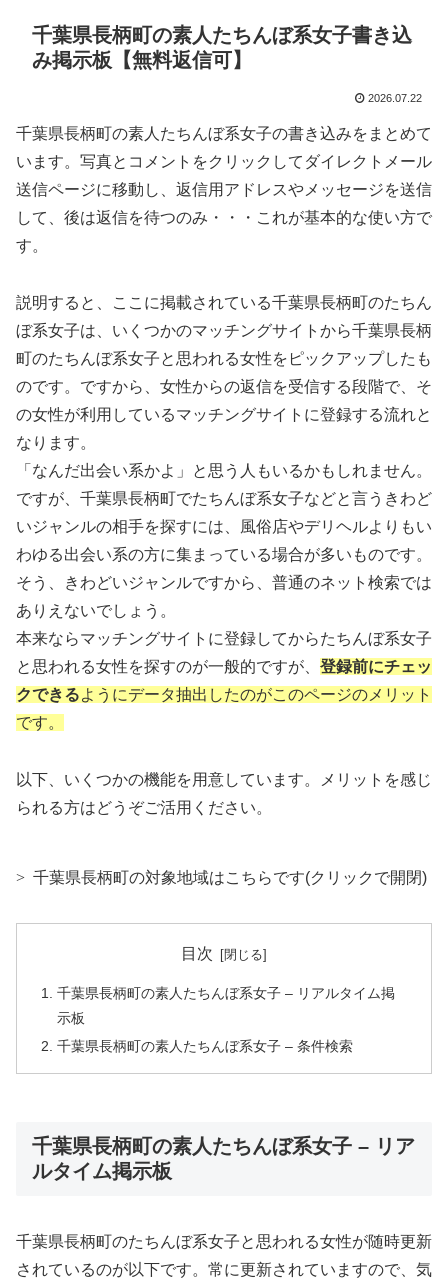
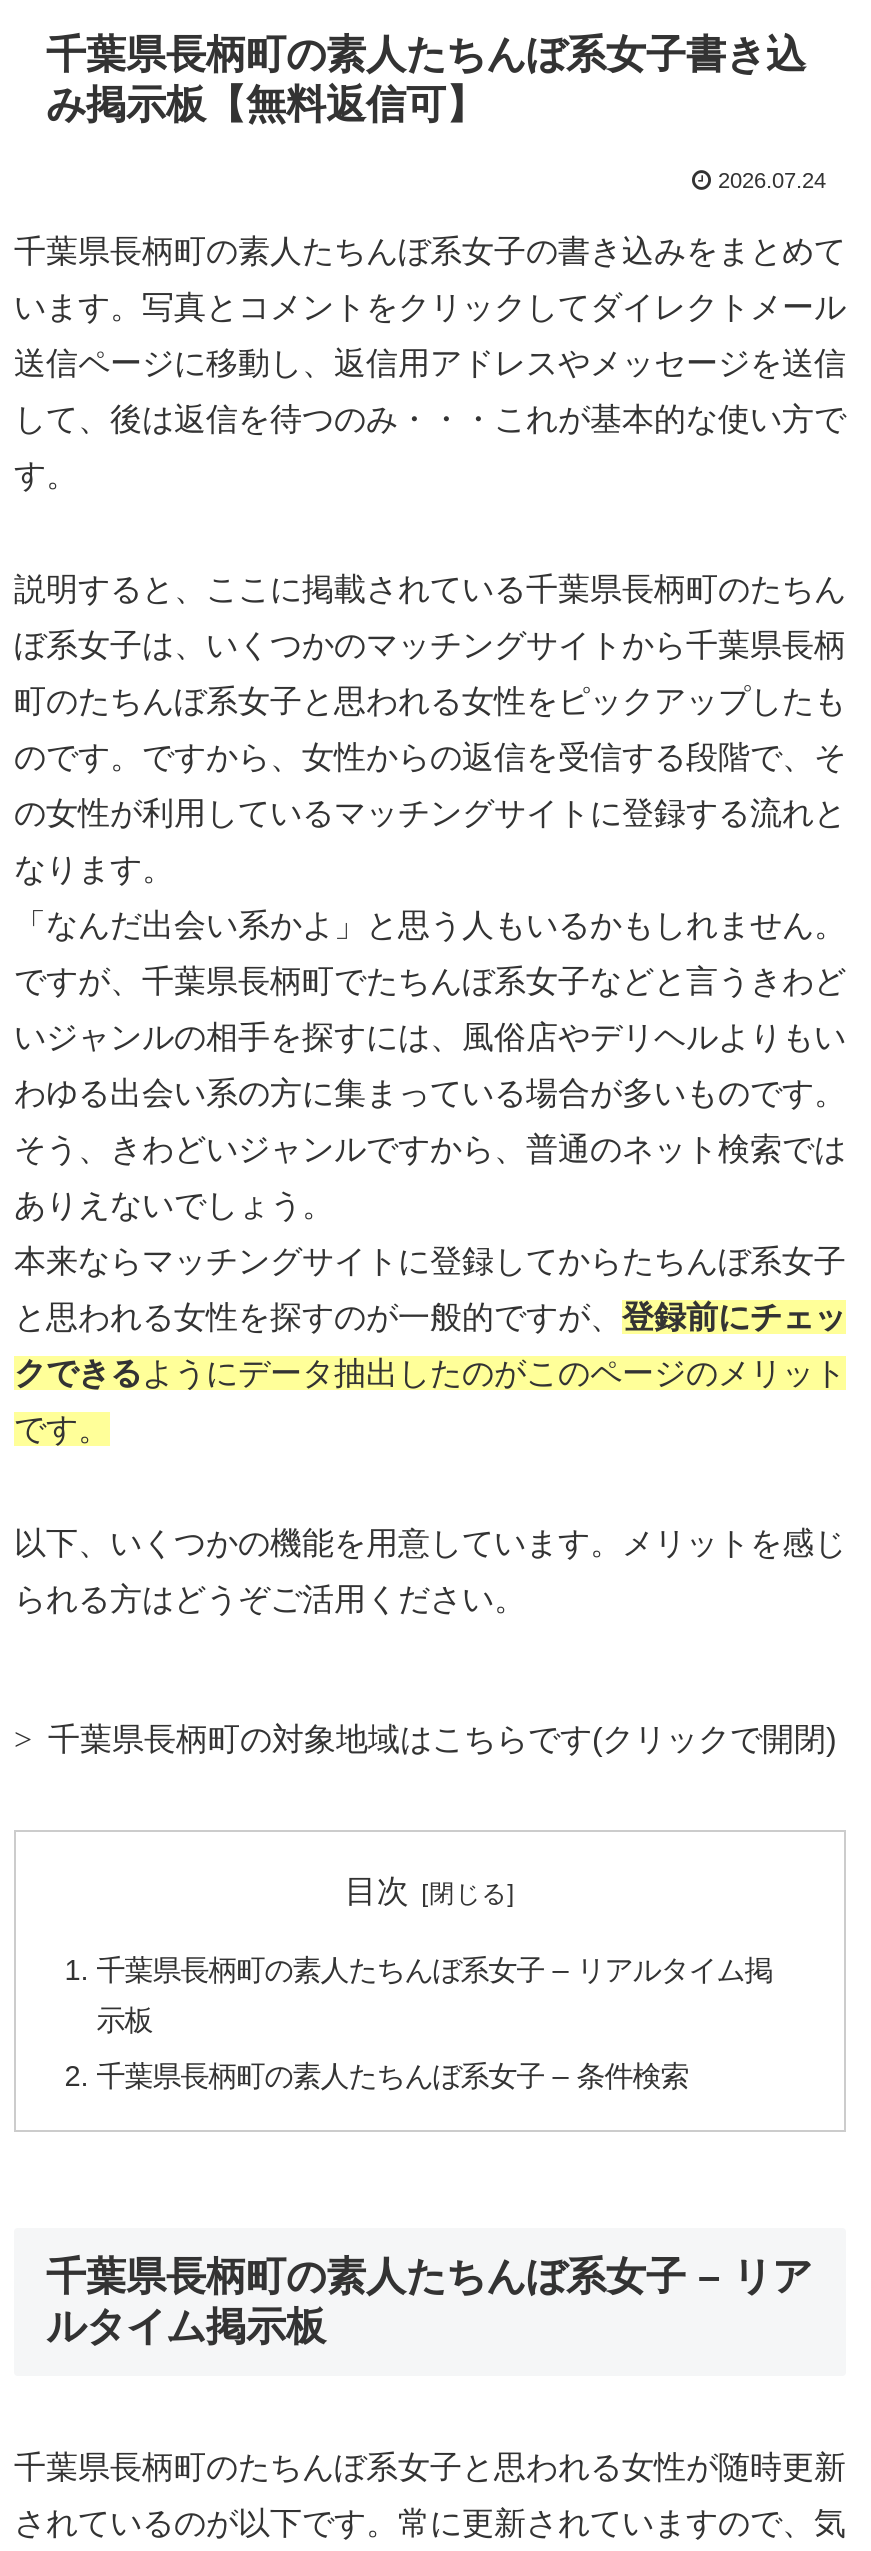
- 2026.07.22
+ 2026.07.24
